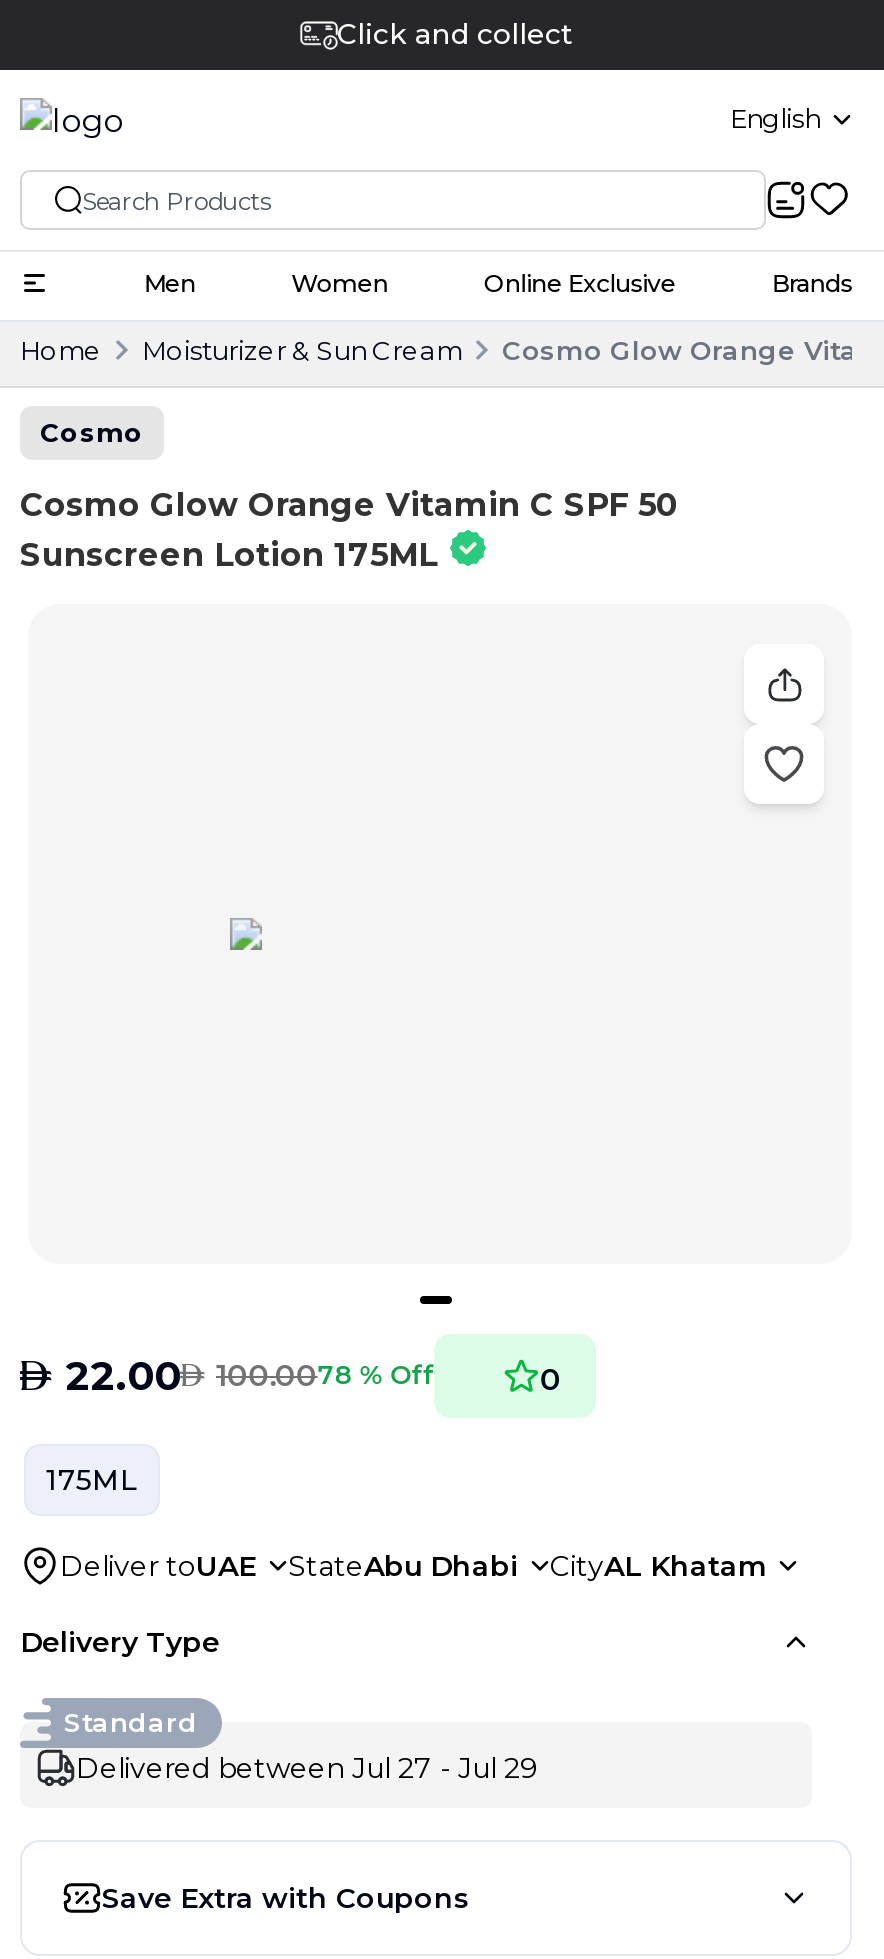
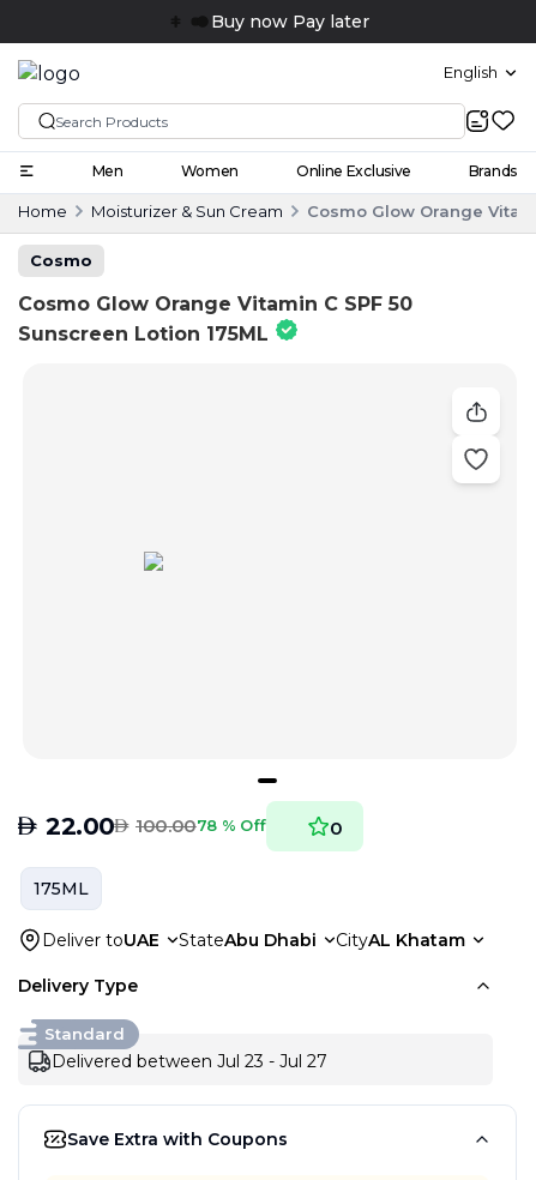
- Click and collect
+ Buy now Pay later

- Delivered between Jul 27 - Jul 29
+ Delivered between Jul 23 - Jul 27
